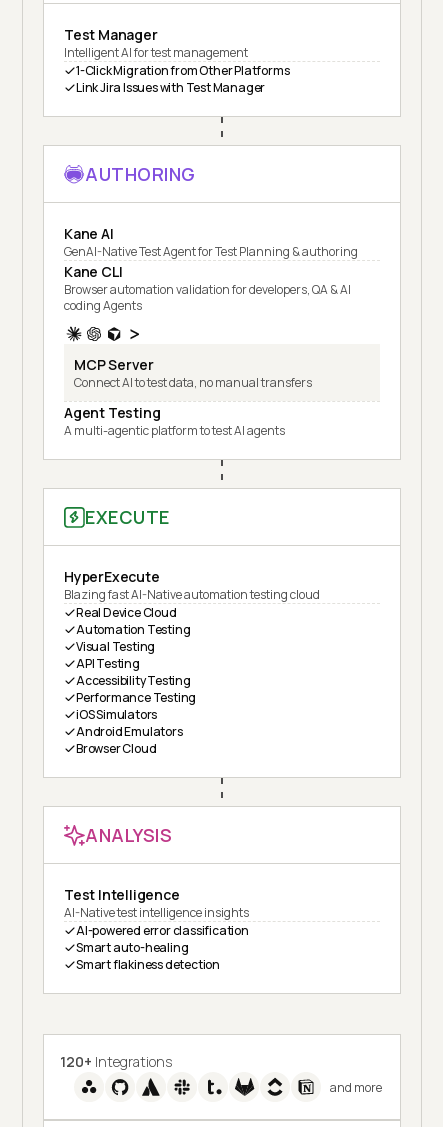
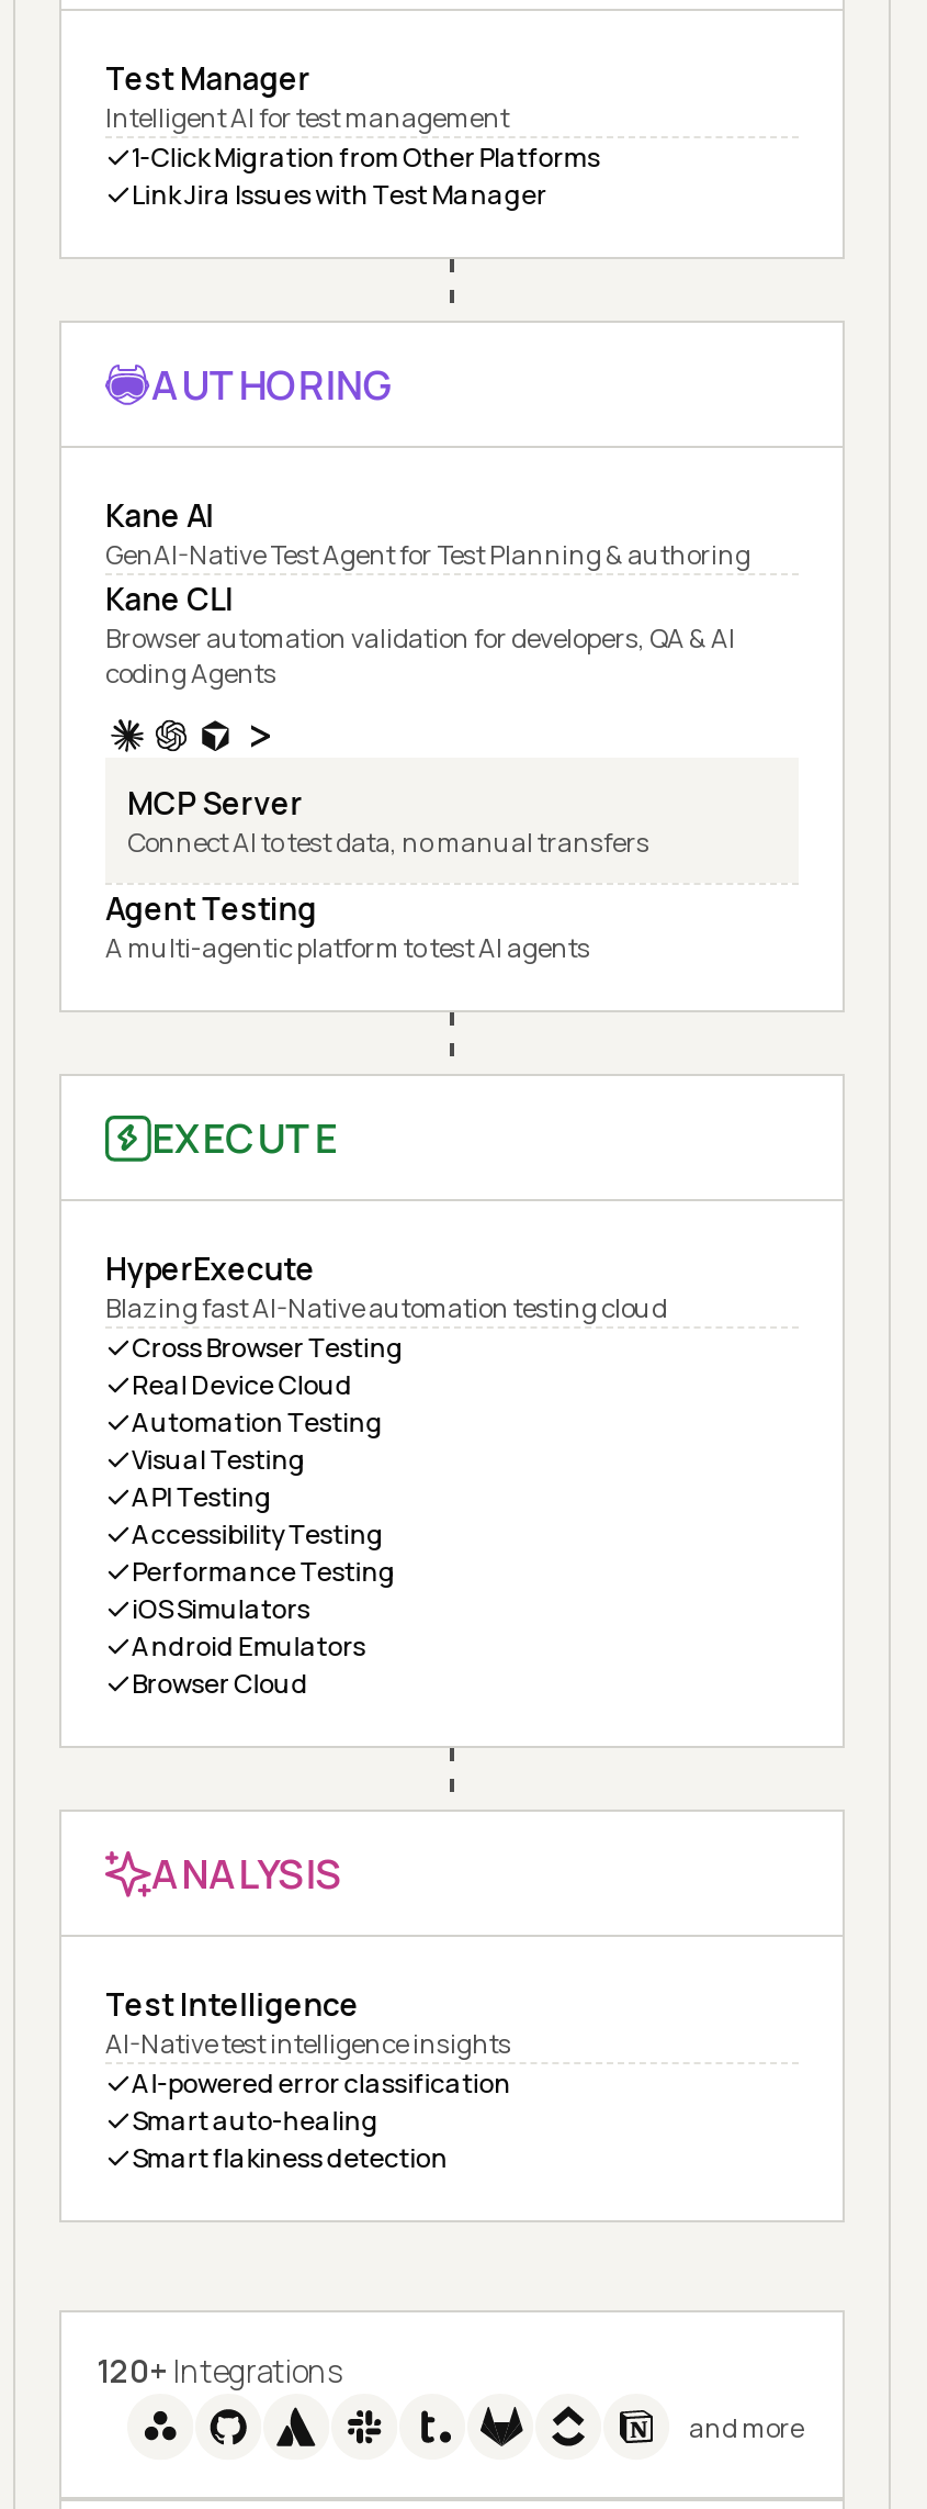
+ Cross Browser Testing
